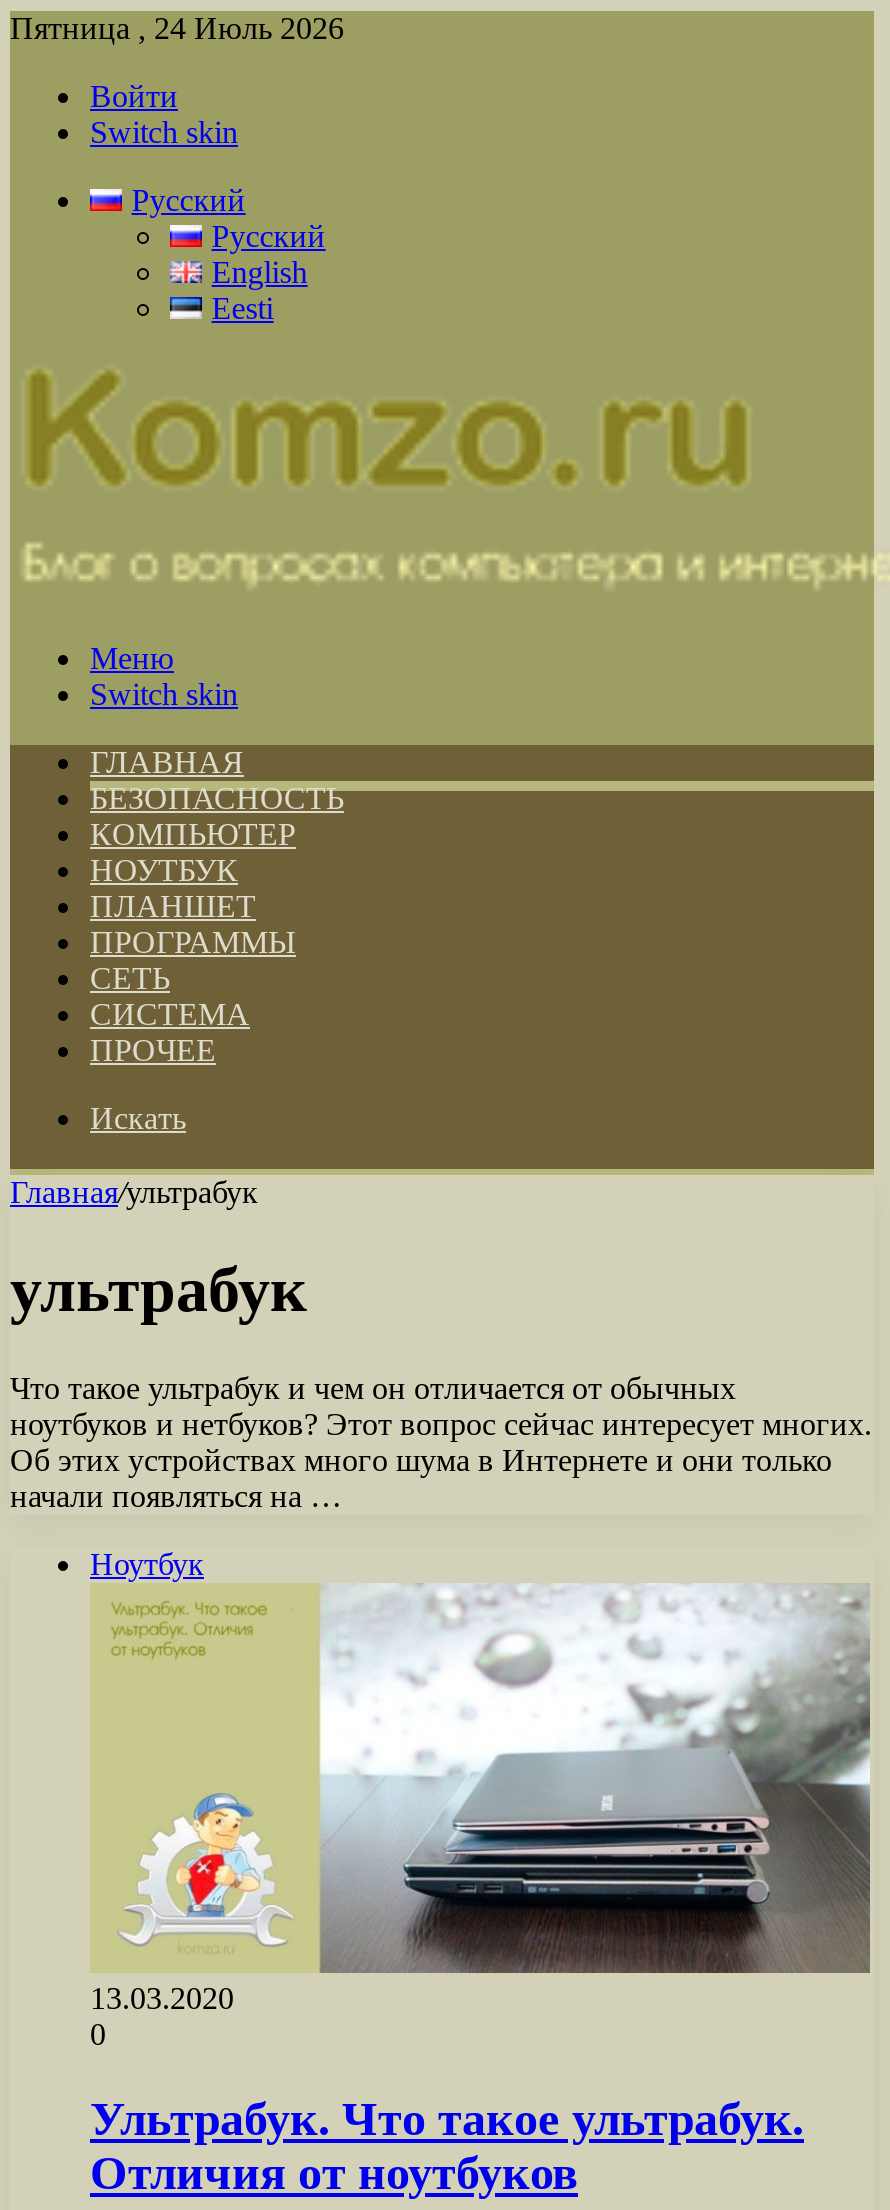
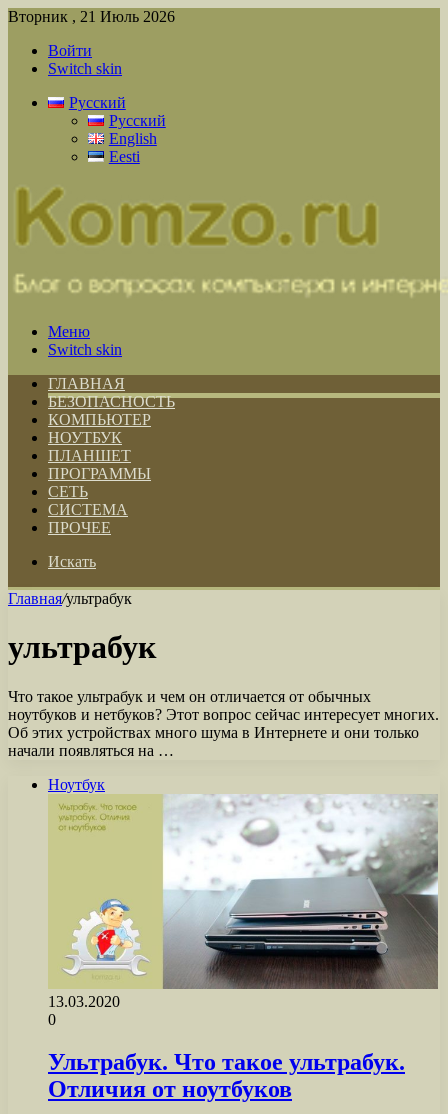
- Пятница , 24 Июль 2026
+ Вторник , 21 Июль 2026
